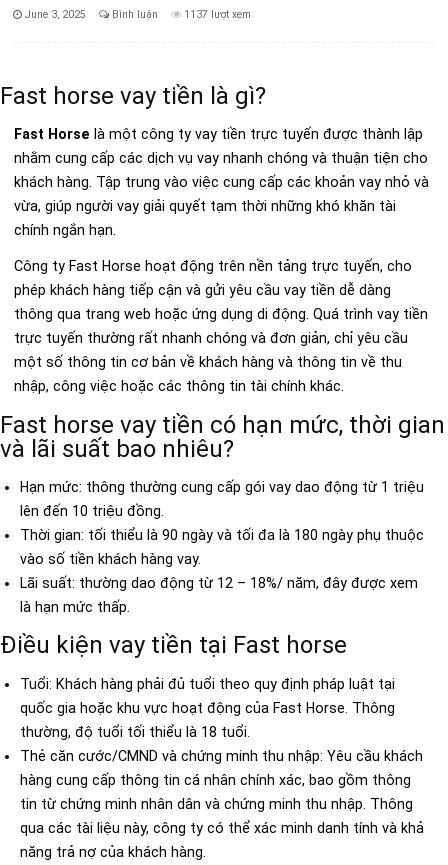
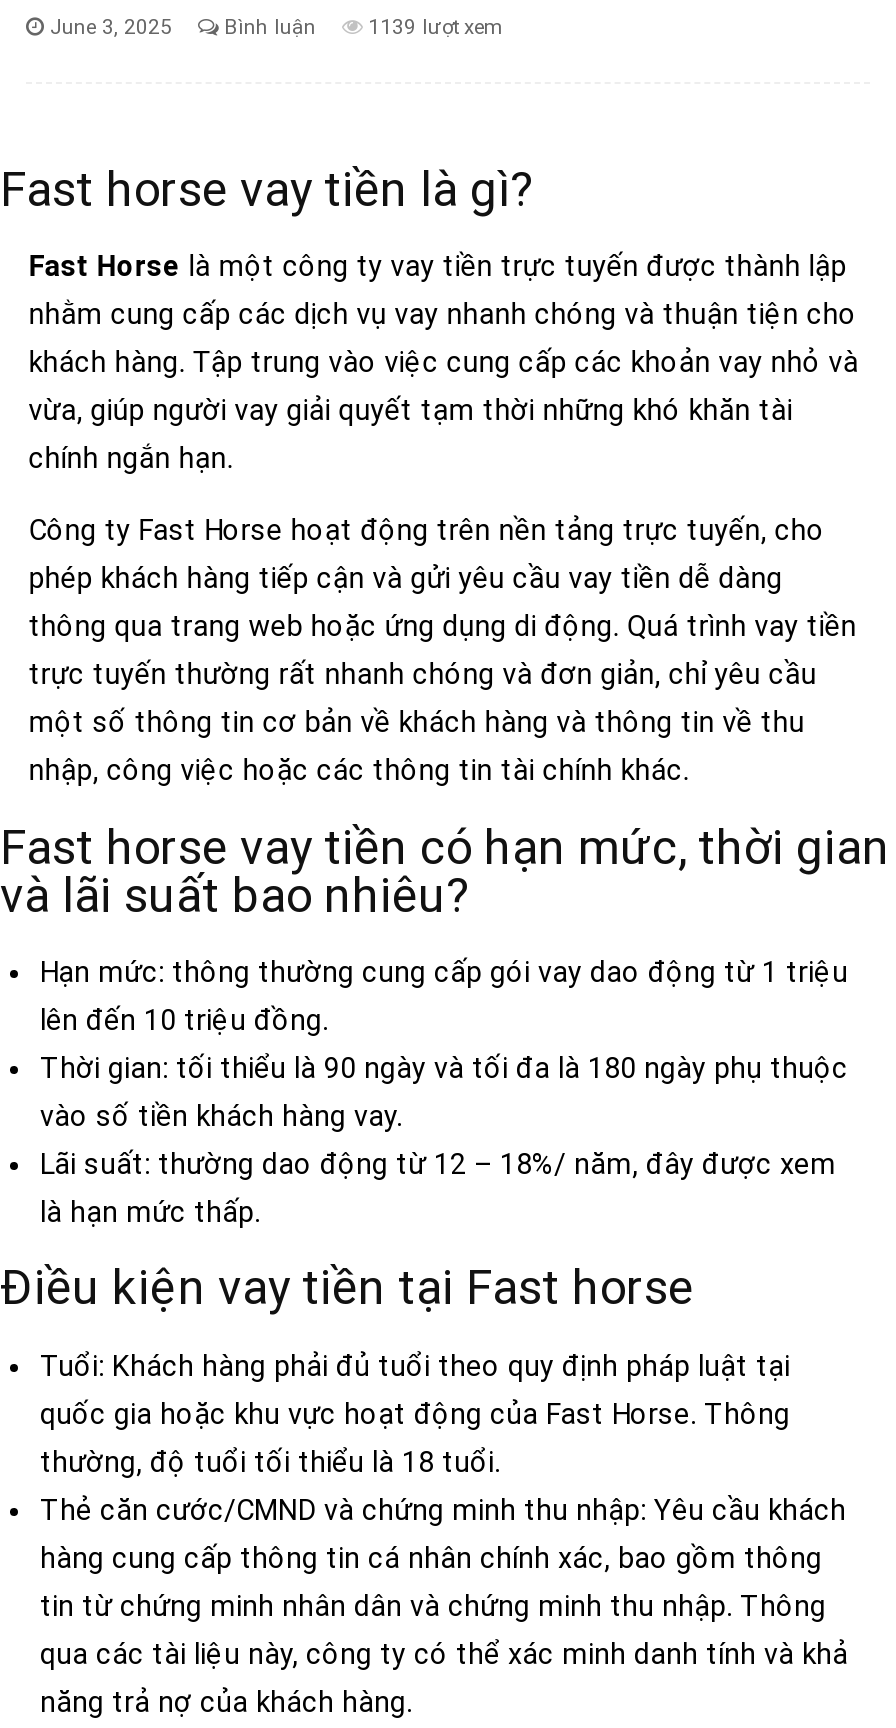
- 1137 lượt xem
+ 1139 lượt xem
